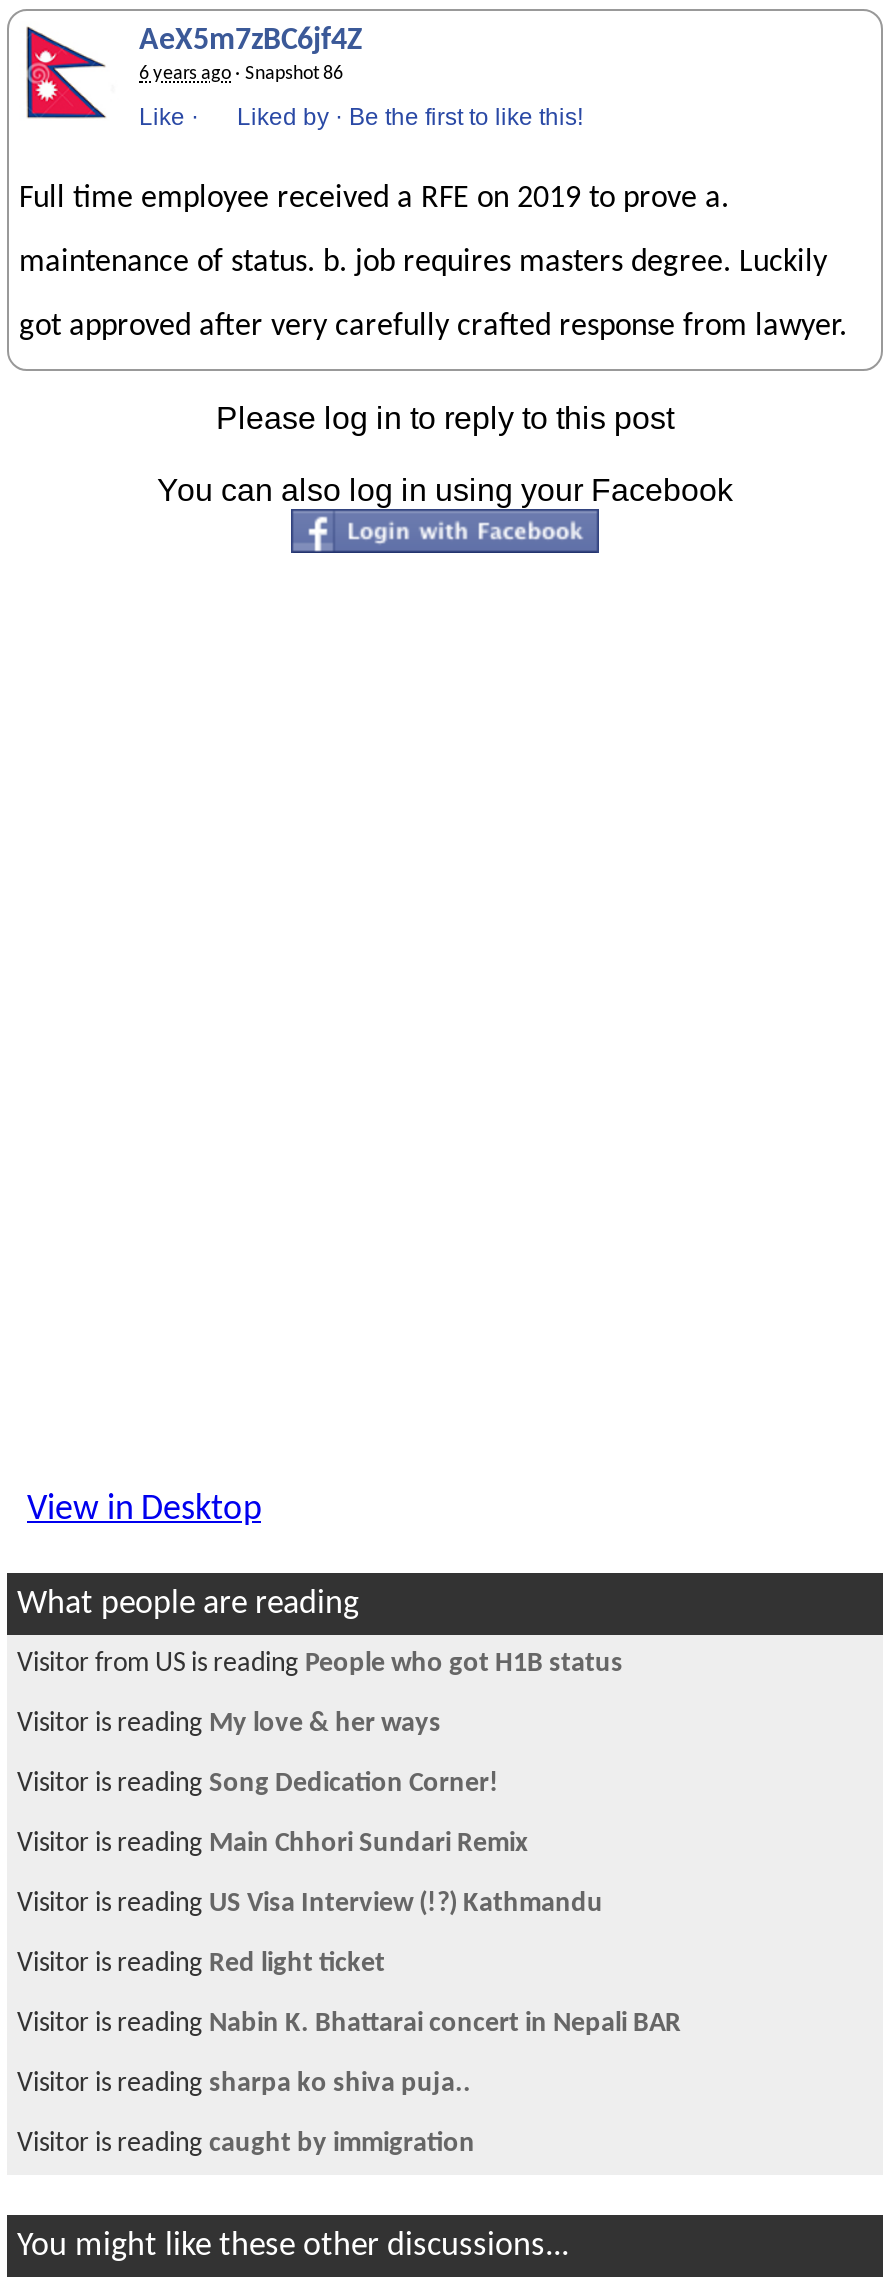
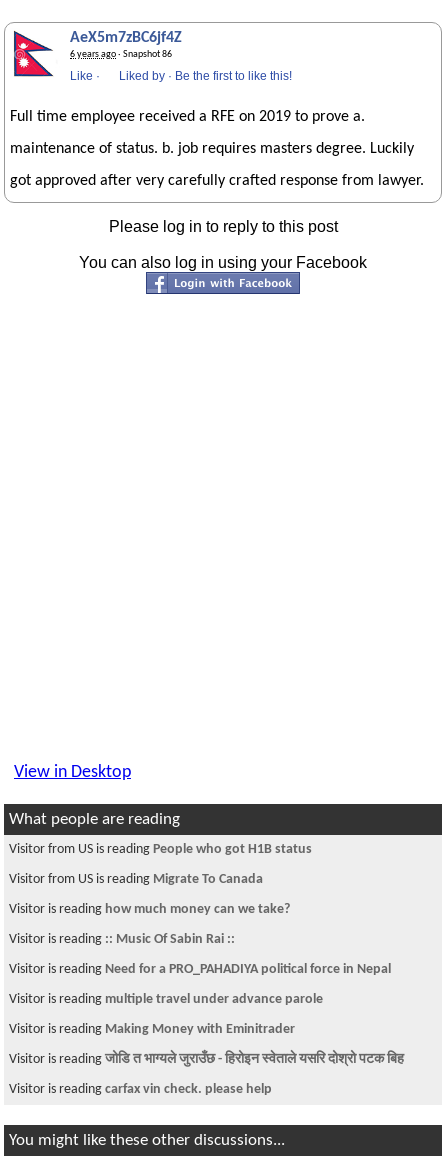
- Visitor is reading My love & her ways
+ Visitor from US is reading Migrate To Canada

- Visitor is reading Song Dedication Corner!
+ Visitor is reading how much money can we take?

- Visitor is reading Main Chhori Sundari Remix
+ Visitor is reading:: Music Of Sabin Rai ::

- Visitor is reading US Visa Interview (!?) Kathmandu
+ Visitor is reading Need for a PRO_PAHADIYA political force in Nepal

- Visitor is reading Red light ticket
+ Visitor is reading multiple travel under advance parole

- Visitor is reading Nabin K. Bhattarai concert in Nepali BAR
+ Visitor is reading Making Money with Eminitrader

- Visitor is reading sharpa ko shiva puja..
+ Visitor is reading जोडि त भाग्यले जुराउँछ - हिरोइन स्वेताले यसरि दोश्रो पटक बिह

- Visitor is reading caught by immigration
+ Visitor is reading carfax vin check. please help
